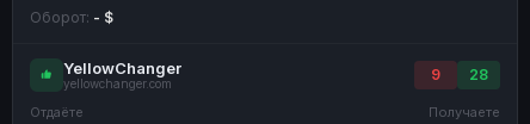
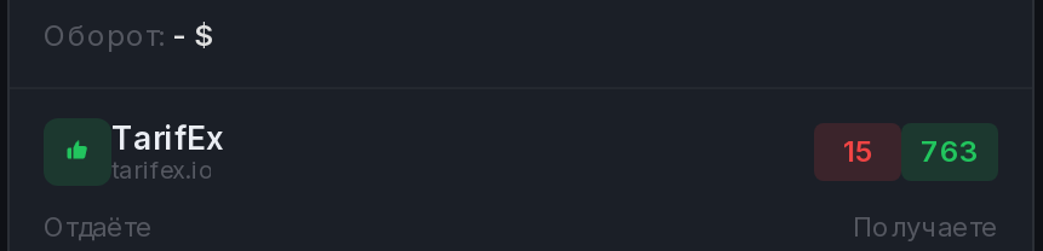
- YellowChanger
- yellowchanger.com
+ TarifEx
+ tarifex.io

- 9
- 28
+ 15
+ 763
